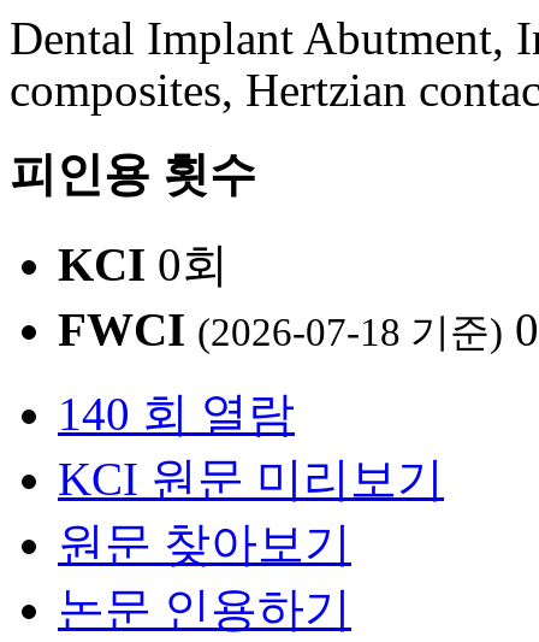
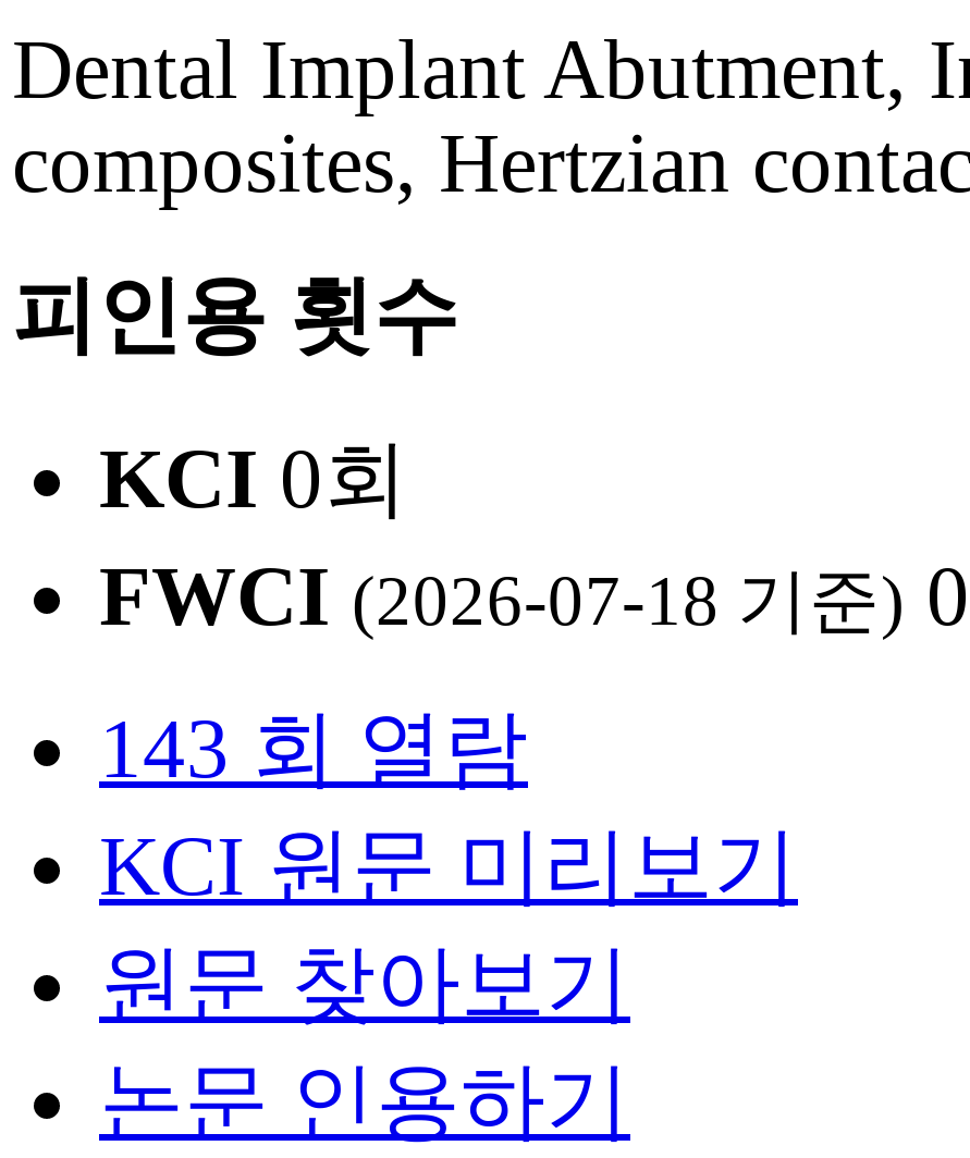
- 140 회 열람
+ 143 회 열람
